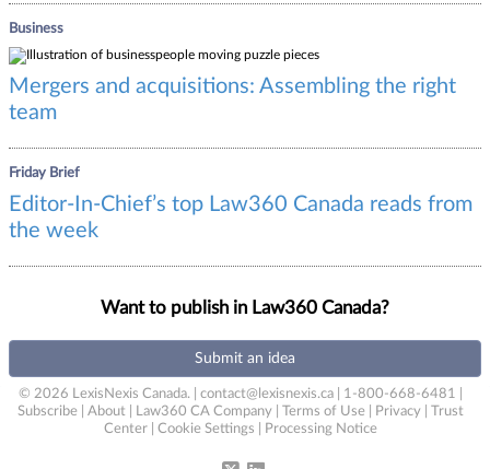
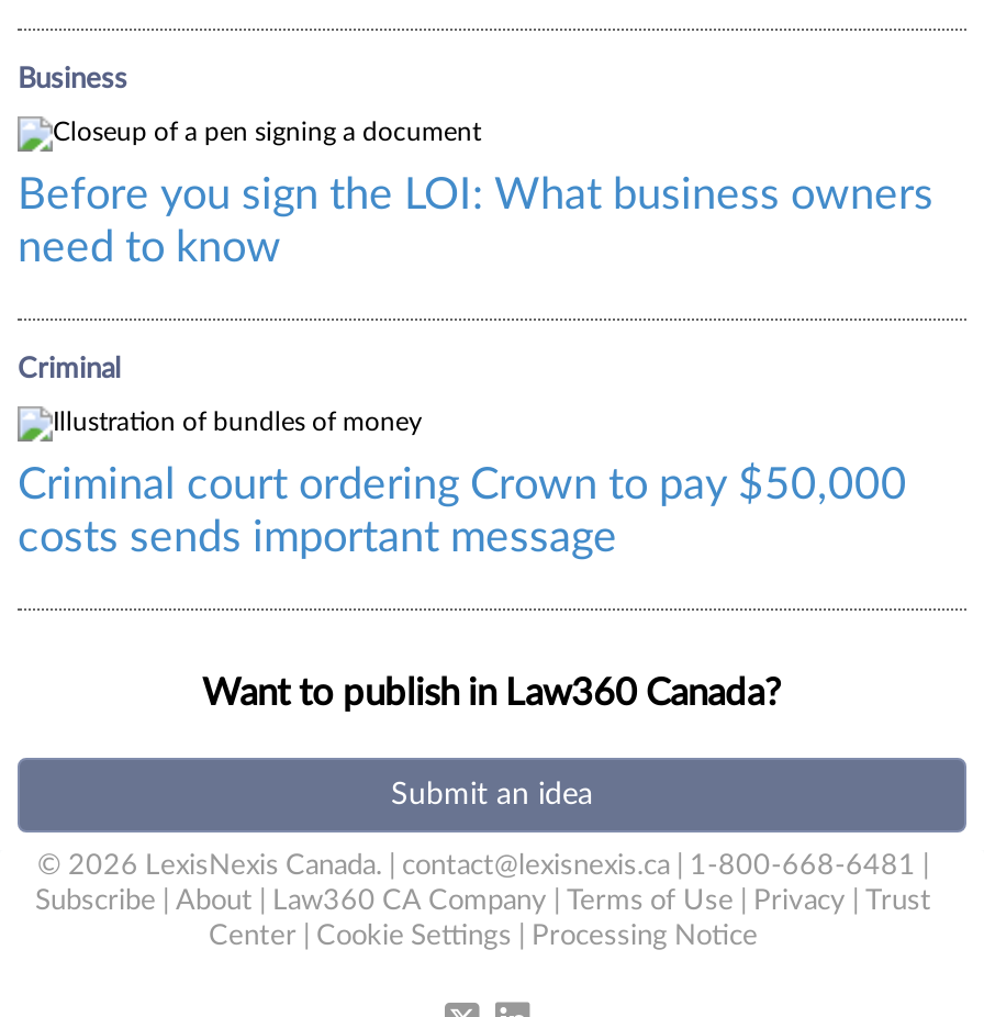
- Mergers and acquisitions: Assembling the right
- team
+ Before you sign the LOI: What business owners
+ need to know

- Friday Brief
+ Criminal

- Editor-In-Chief’s top Law360 Canada reads from
- the week
+ Criminal court ordering Crown to pay $50,000
+ costs sends important message
